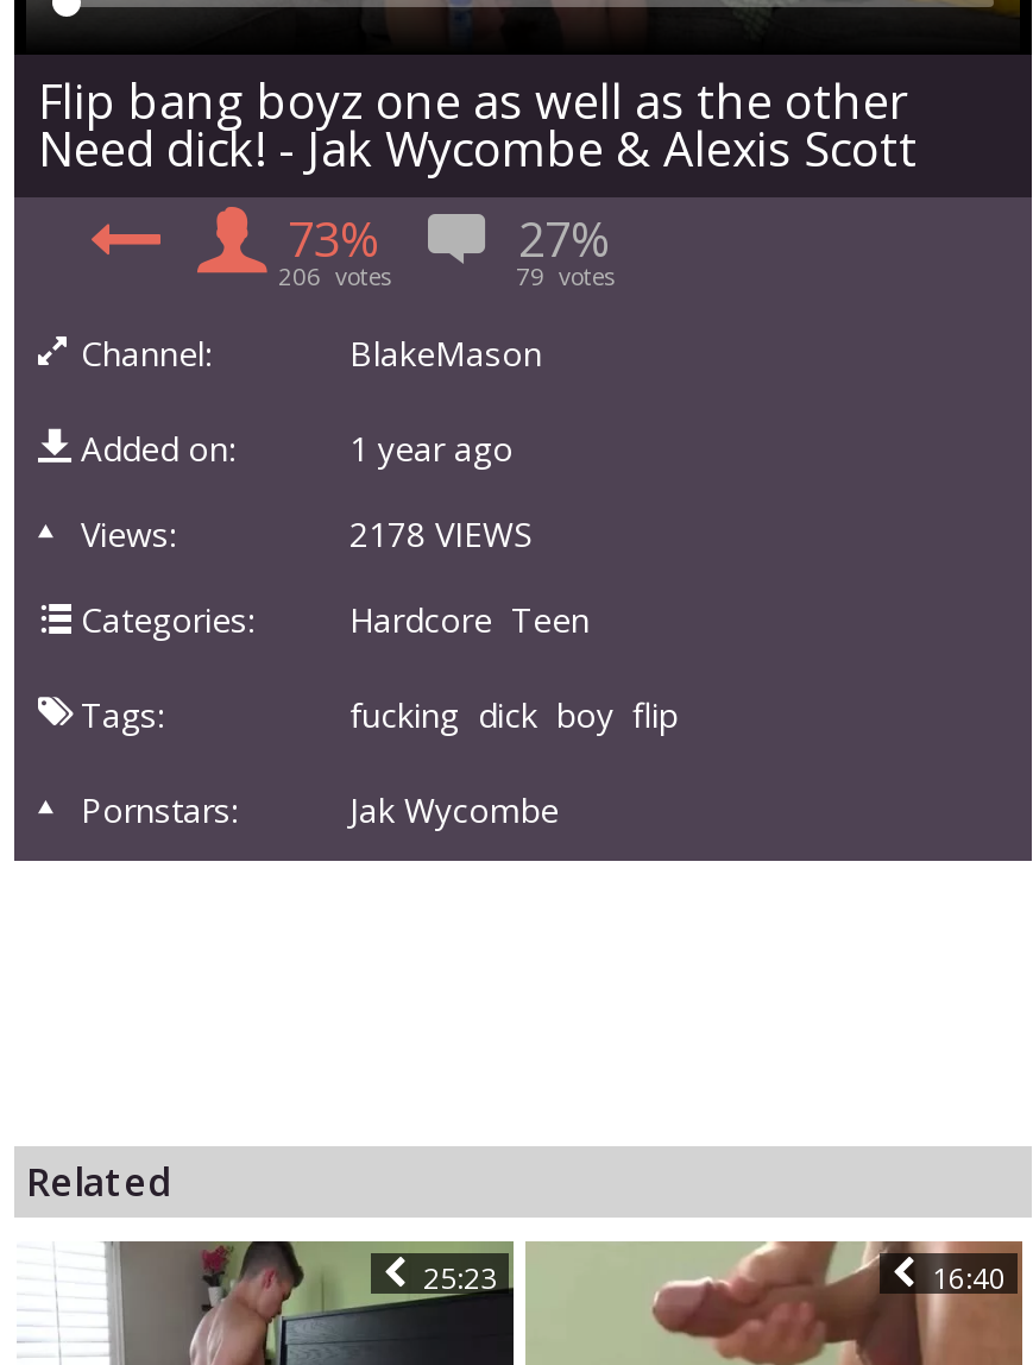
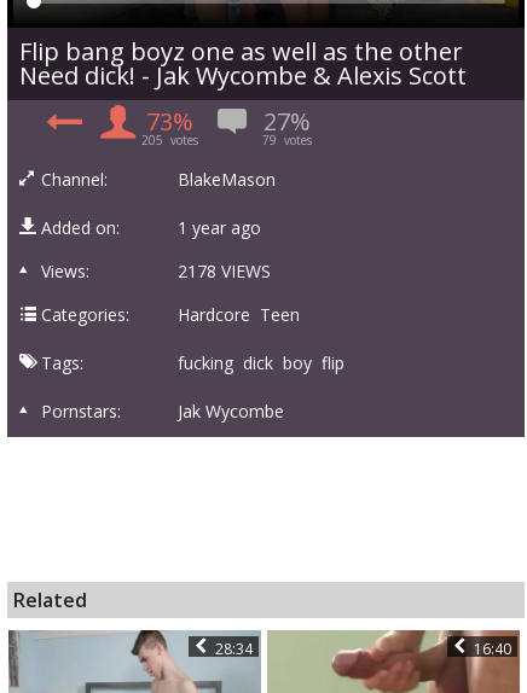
- 206 votes
+ 205 votes

- 25:23
+ 28:34
